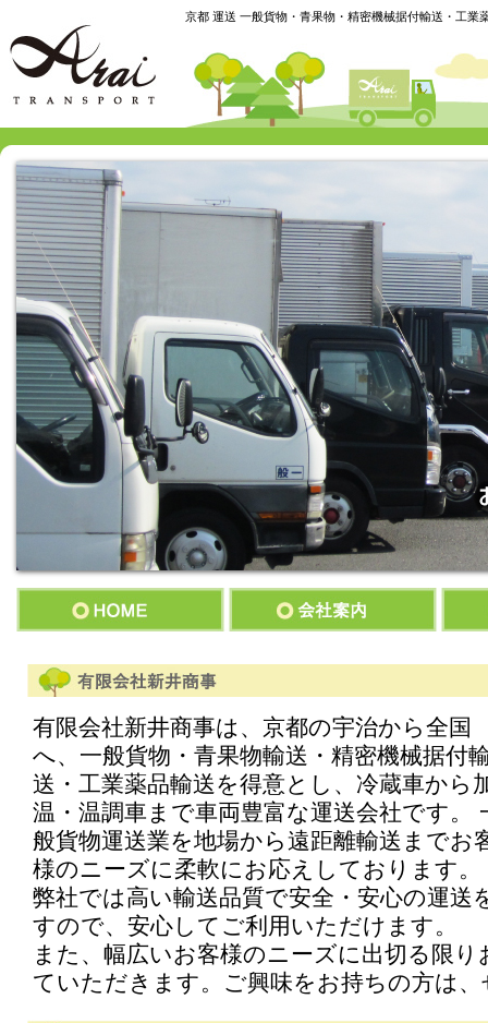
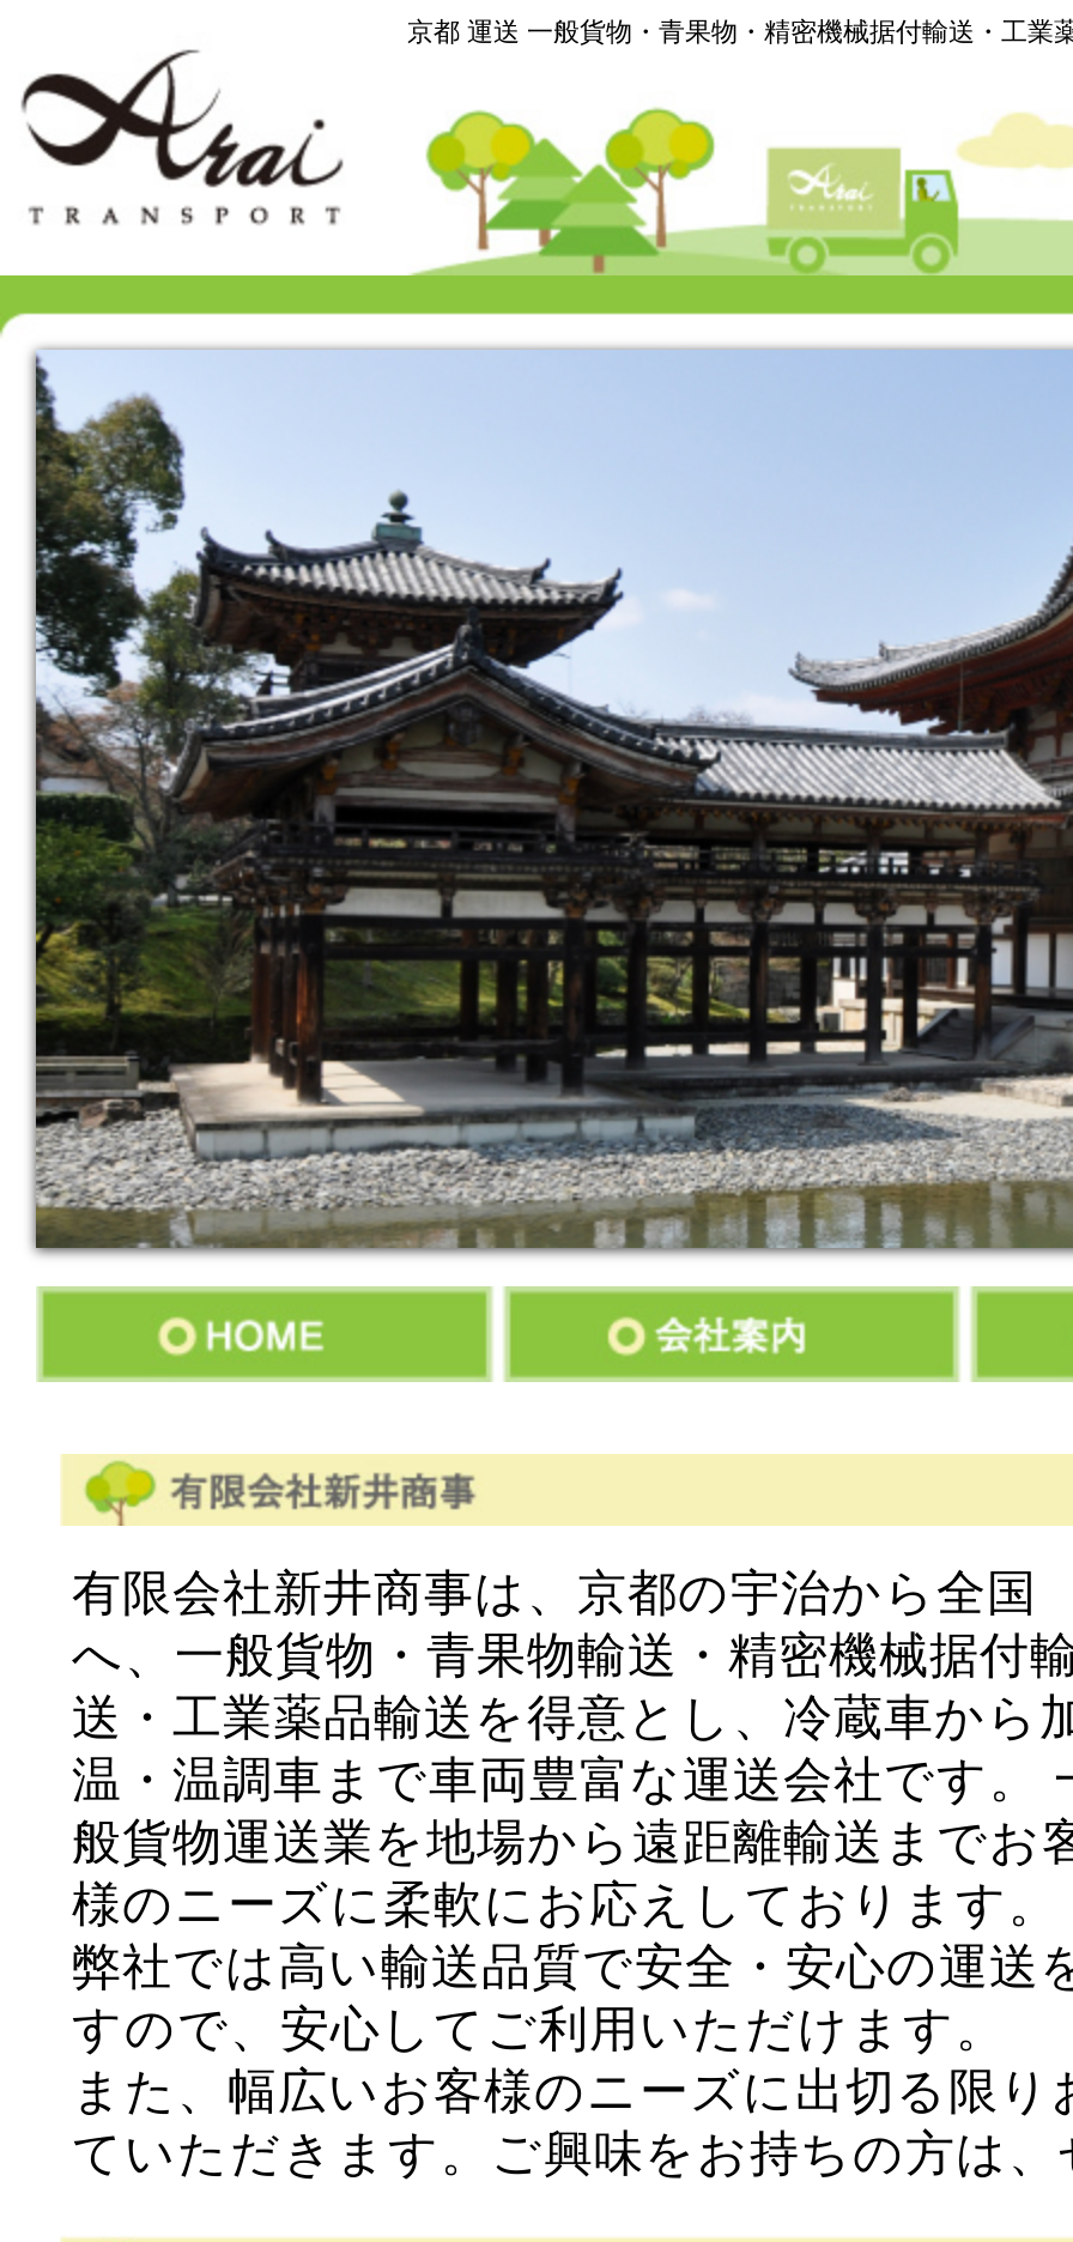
- [image]
+ [image]
